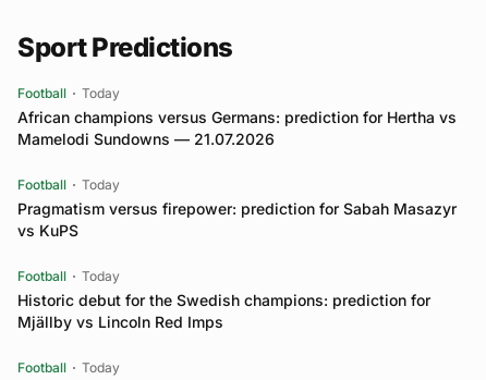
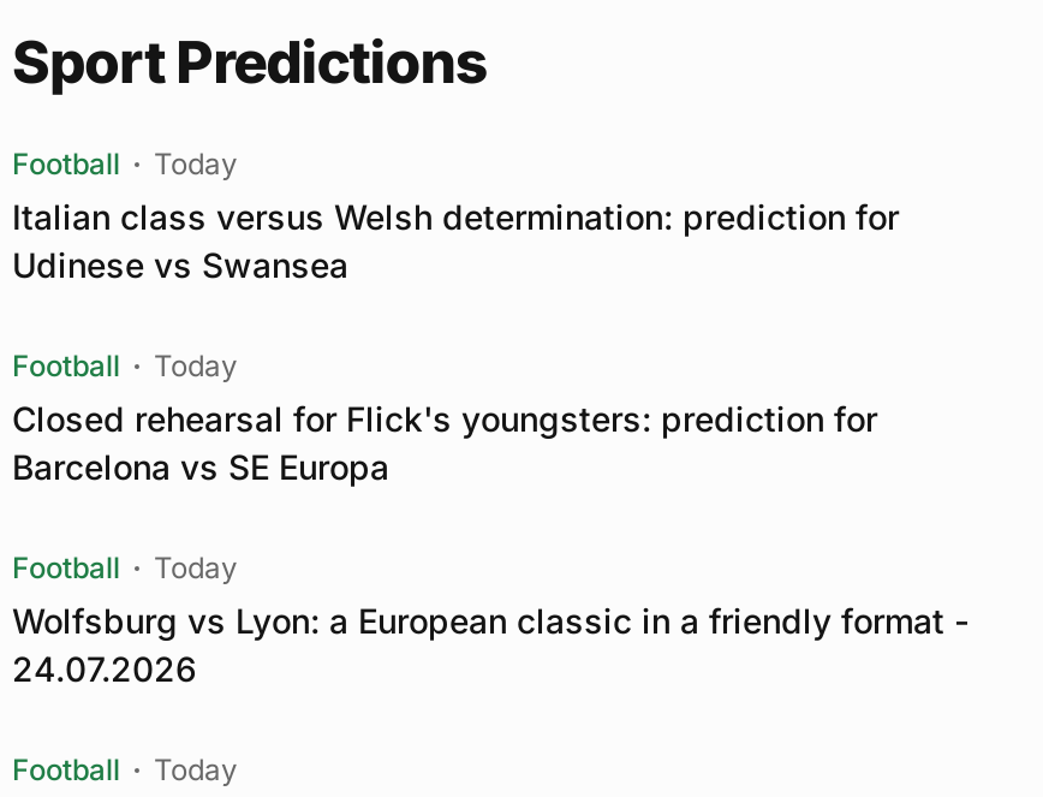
- African champions versus Germans: prediction for Hertha vs
- Mamelodi Sundowns — 21.07.2026
+ Italian class versus Welsh determination: prediction for
+ Udinese vs Swansea

- Pragmatism versus firepower: prediction for Sabah Masazyr
- vs KuPS
+ Closed rehearsal for Flick's youngsters: prediction for
+ Barcelona vs SE Europa

- Historic debut for the Swedish champions: prediction for
- Mjällby vs Lincoln Red Imps
+ Wolfsburg vs Lyon: a European classic in a friendly format -
+ 24.07.2026
